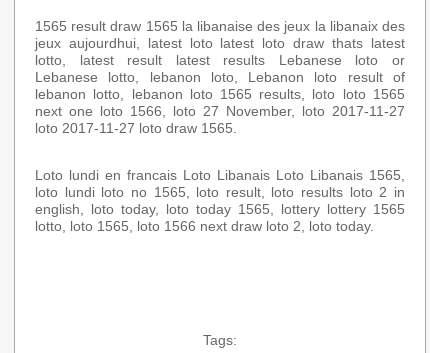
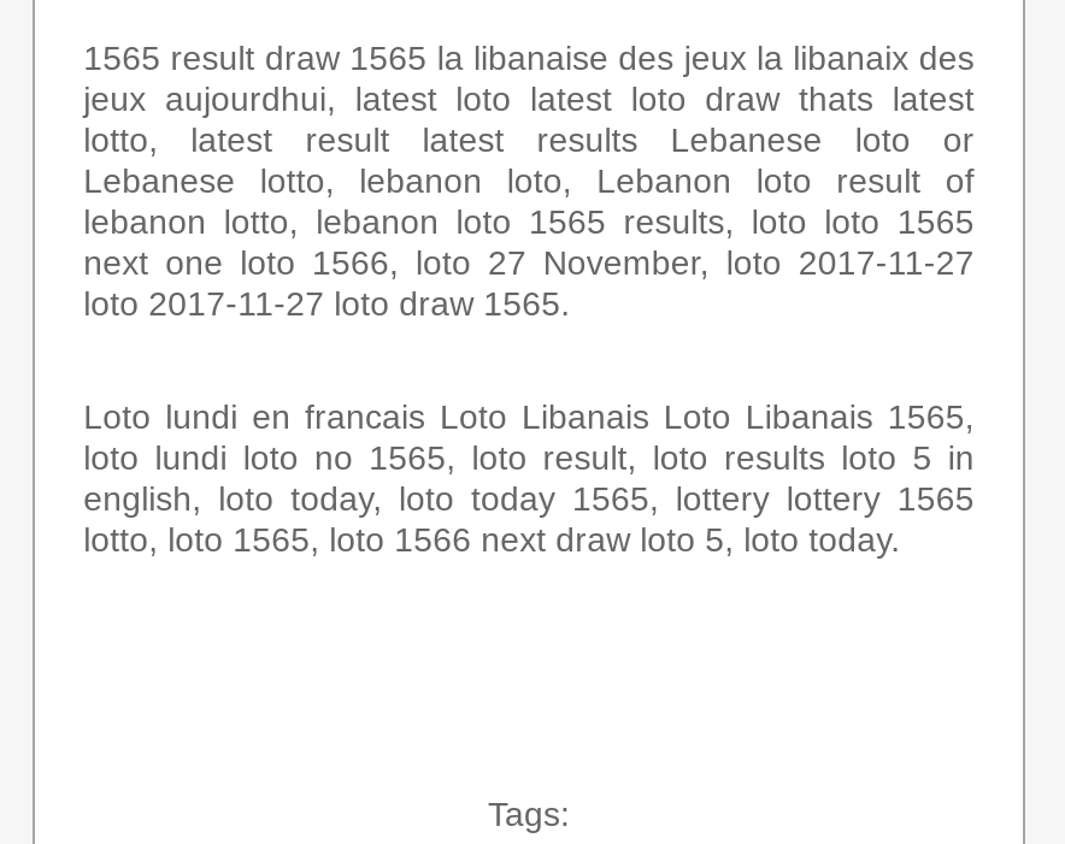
- loto lundi loto no 1565, loto result, loto results loto 2 in
+ loto lundi loto no 1565, loto result, loto results loto 5 in

- lotto, loto 1565, loto 1566 next draw loto 2, loto today.
+ lotto, loto 1565, loto 1566 next draw loto 5, loto today.
